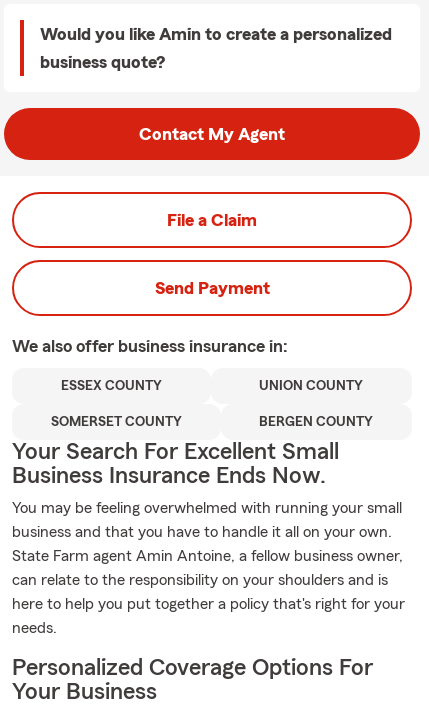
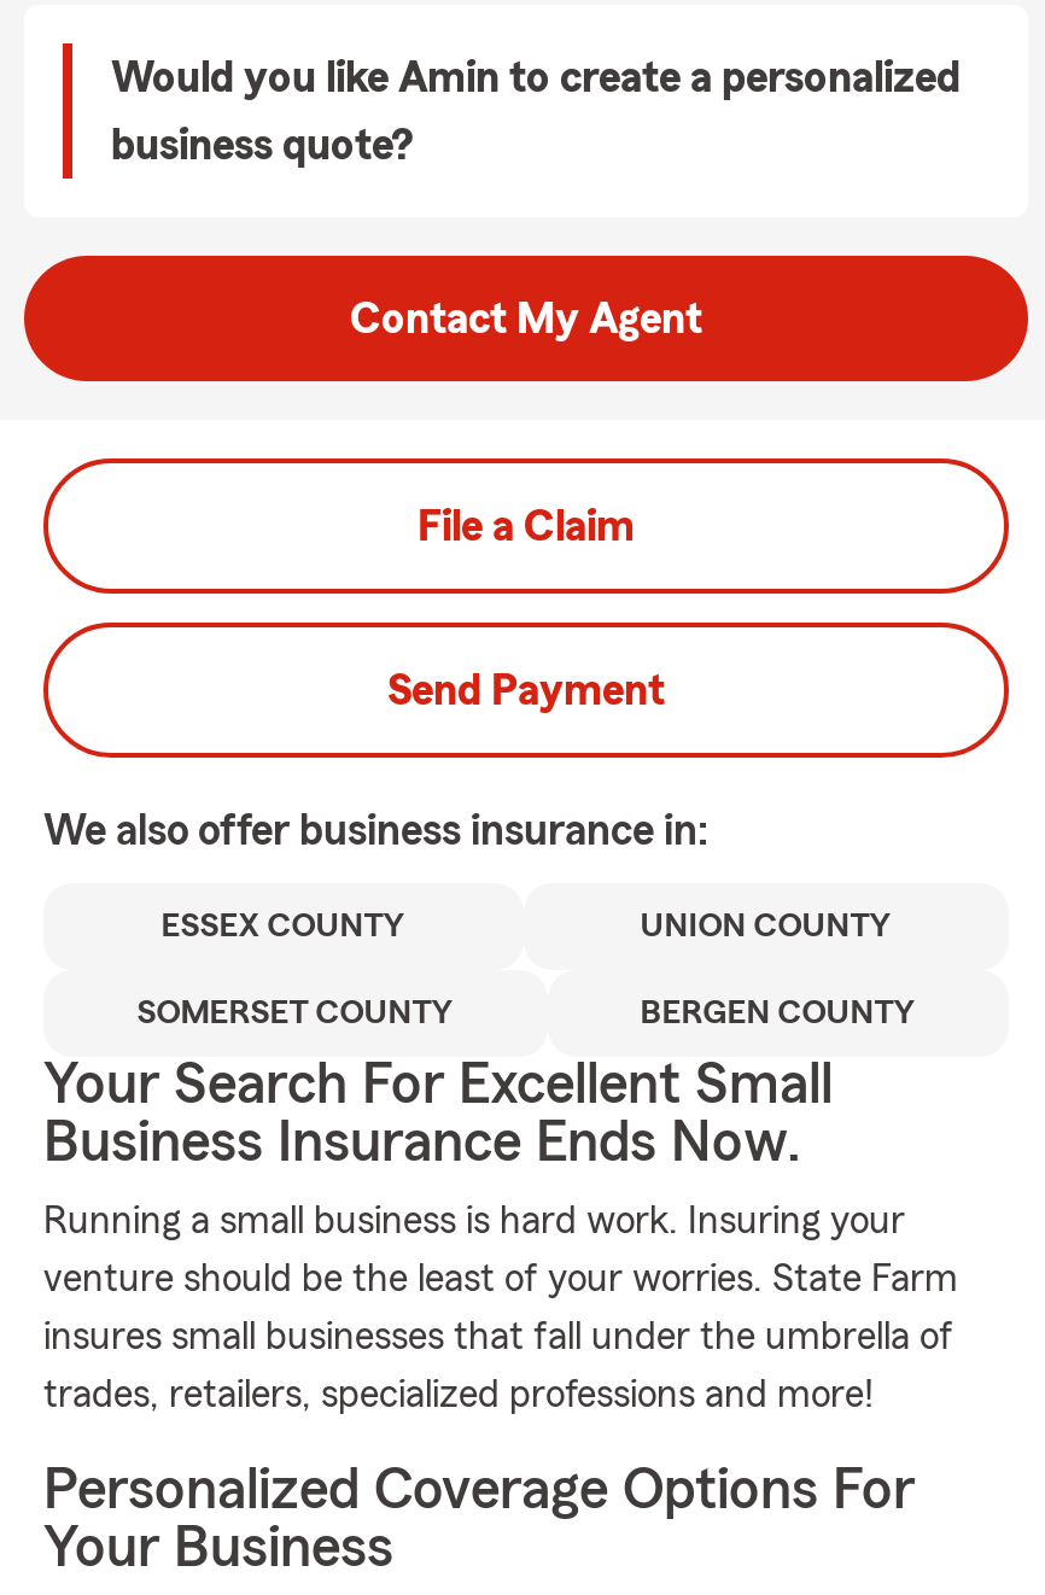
- You may be feeling overwhelmed with running your small
- business and that you have to handle it all on your own.
- State Farm agent Amin Antoine, a fellow business owner,
- can relate to the responsibility on your shoulders and is
- here to help you put together a policy that's right for your
- needs.
+ Running a small business is hard work. Insuring your
+ venture should be the least of your worries. State Farm
+ insures small businesses that fall under the umbrella of
+ trades, retailers, specialized professions and more!
